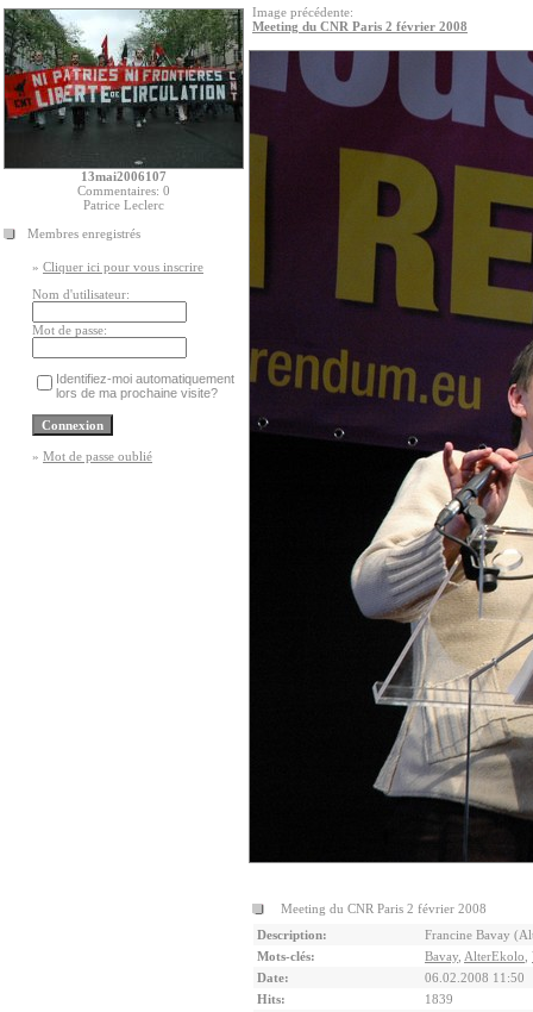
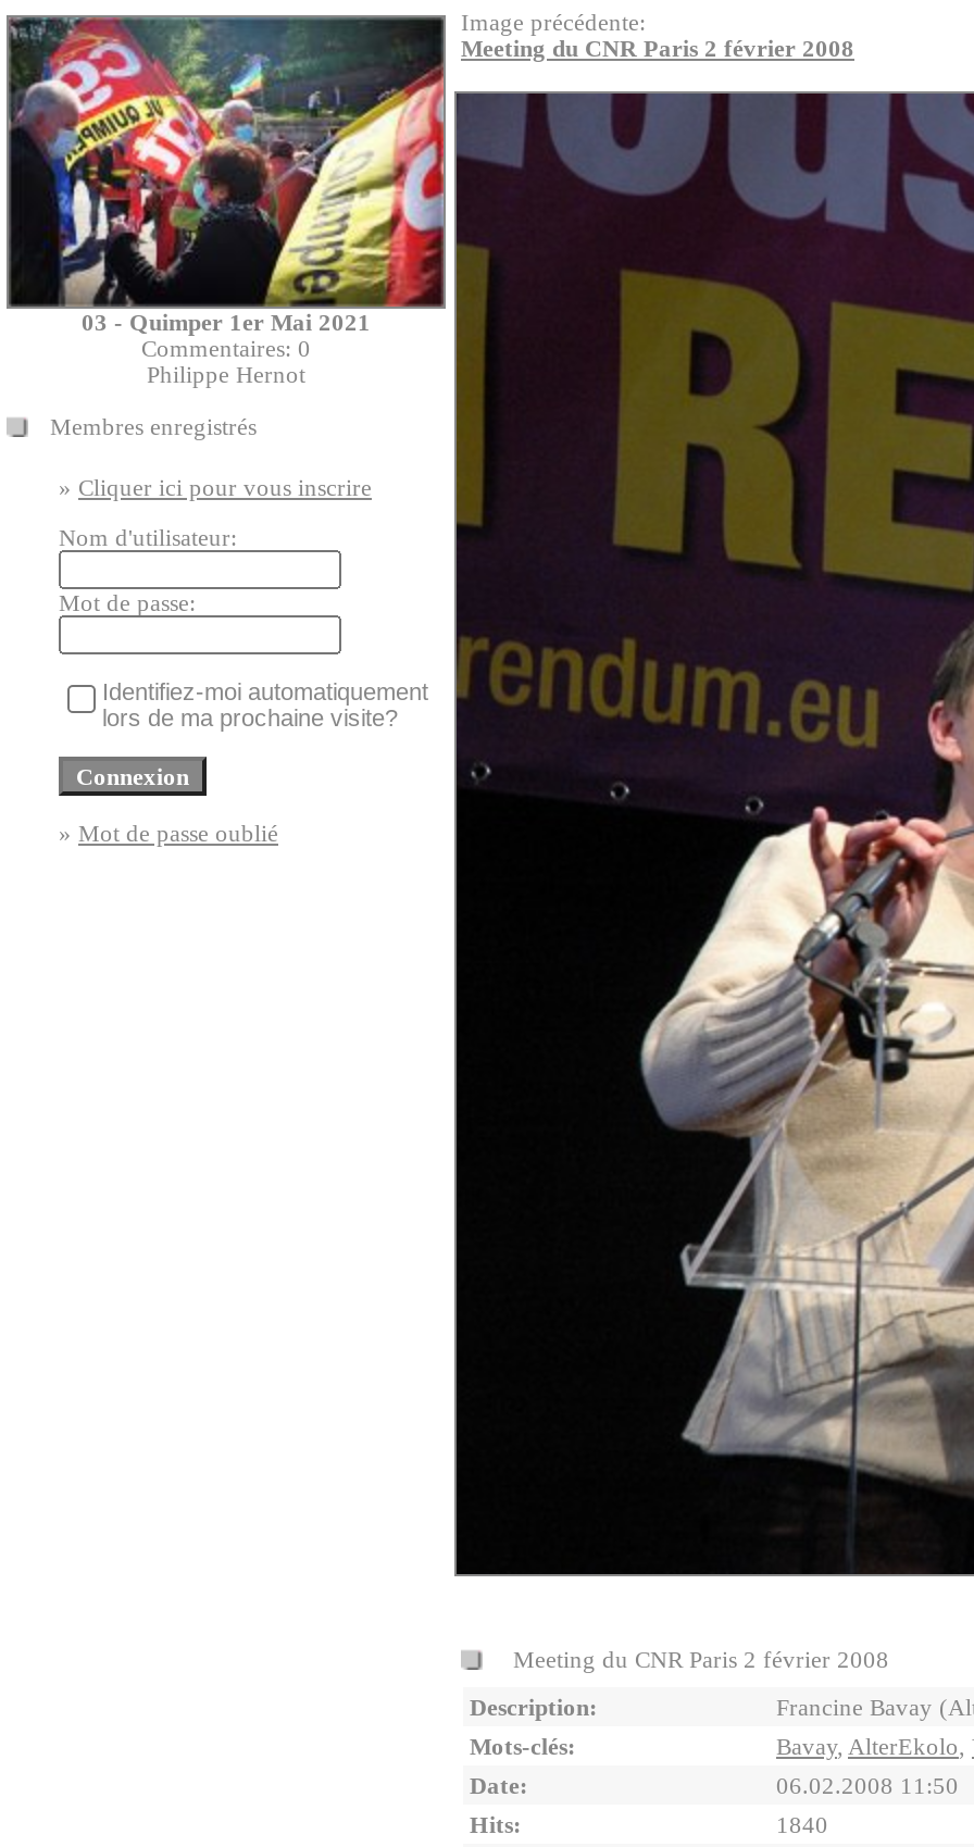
- [image]
- 13mai2006107
+ [image]
+ 03 - Quimper 1er Mai 2021

- Patrice Leclerc
+ Philippe Hernot

- 1839
+ 1840
